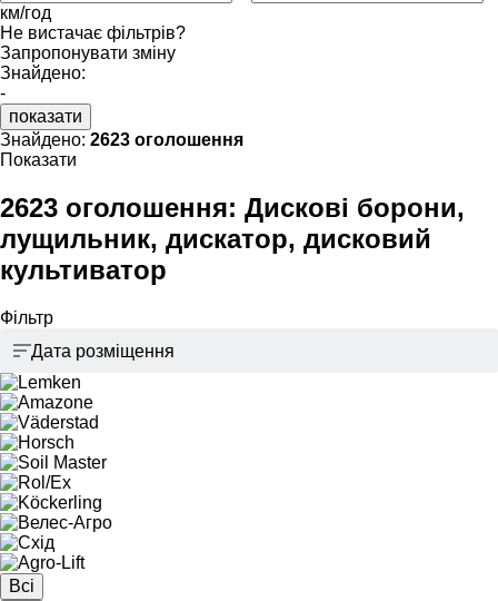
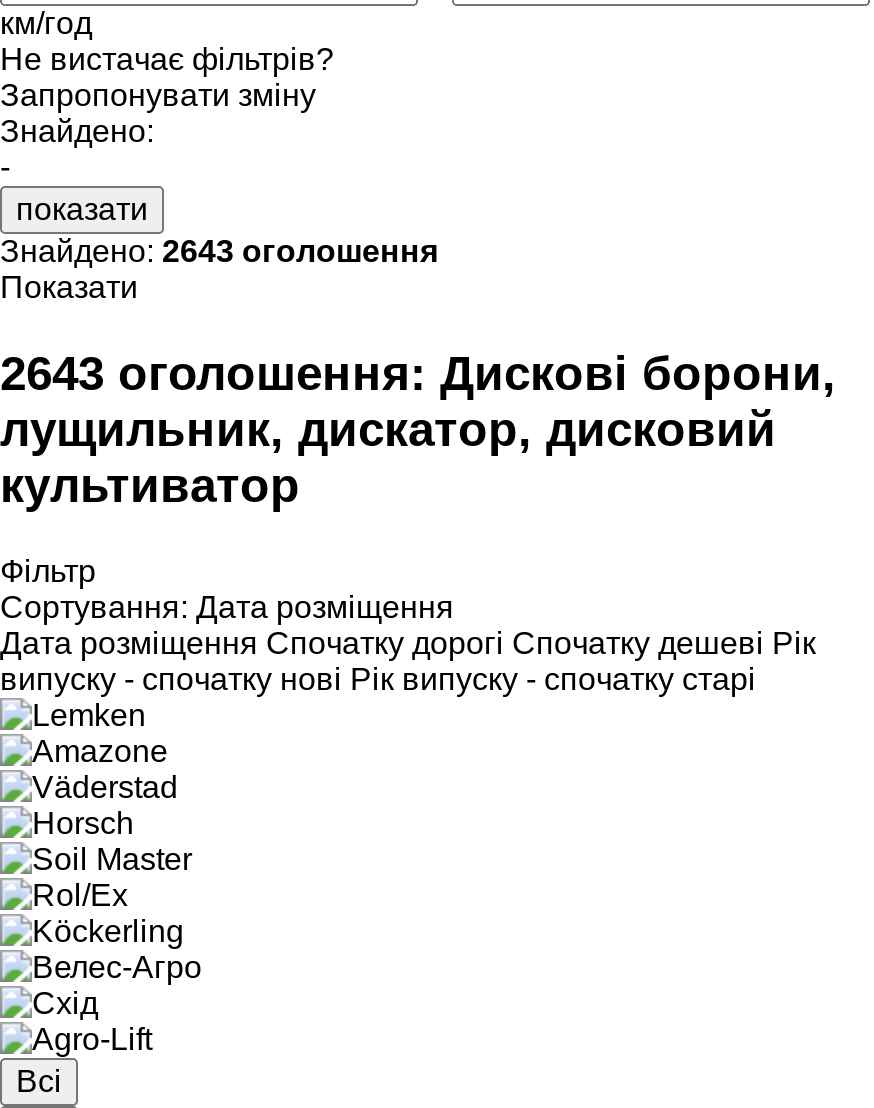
- Знайдено:2623 оголошення
+ Знайдено:2643 оголошення

- 2623 оголошення: Дискові борони,
+ 2643 оголошення: Дискові борони,

- Дата розміщення
+ Сортування: Дата розміщення
+ Дата розміщення Спочатку дорогі Спочатку дешеві Рік
+ випуску - спочатку нові Рік випуску - спочатку старі
